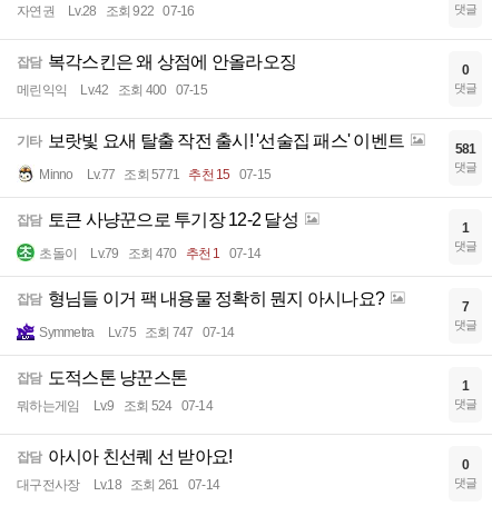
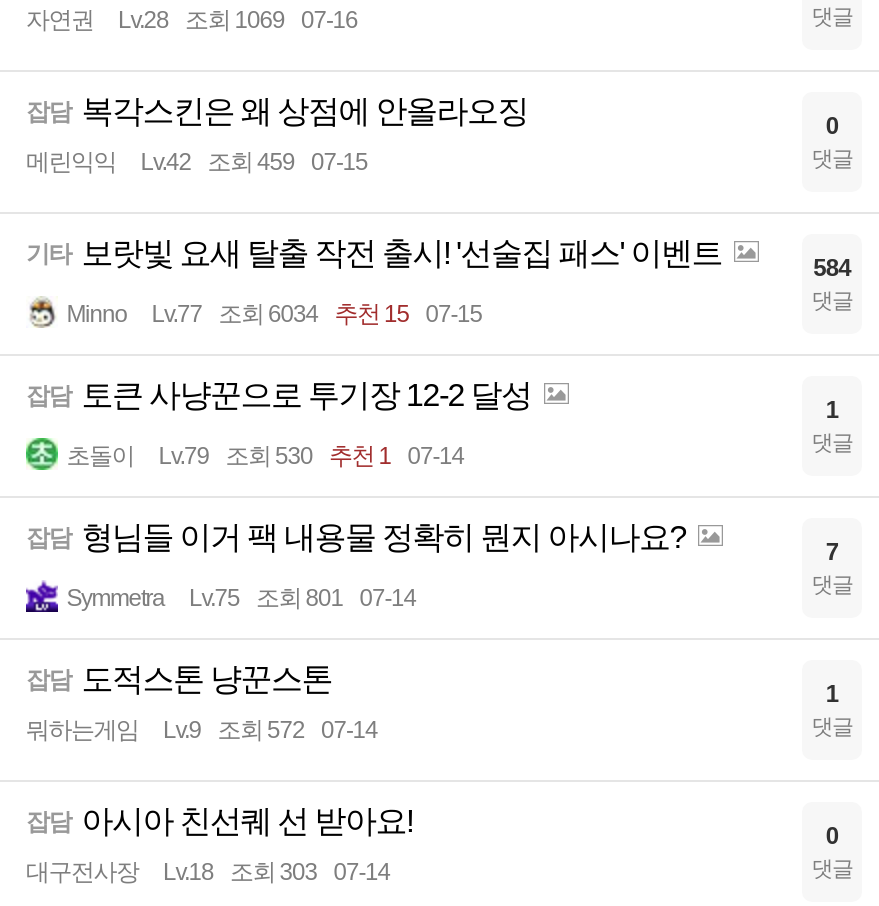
- 자연권 Lv.28 조회 922 07-16
+ 자연권 Lv.28 조회 1069 07-16

- 메린익익 Lv.42 조회 400 07-15
+ 메린익익 Lv.42 조회 459 07-15

- 581
+ 584

- Minno Lv.77 조회 5771 추천 15 07-15
+ Minno Lv.77 조회 6034 추천 15 07-15

- 초돌이 Lv.79 조회 470 추천 1 07-14
+ 초돌이 Lv.79 조회 530 추천 1 07-14

- Symmetra Lv.75 조회 747 07-14
+ Symmetra Lv.75 조회 801 07-14

- 뭐하는게임 Lv.9 조회 524 07-14
+ 뭐하는게임 Lv.9 조회 572 07-14

- 대구전사장 Lv.18 조회 261 07-14
+ 대구전사장 Lv.18 조회 303 07-14
